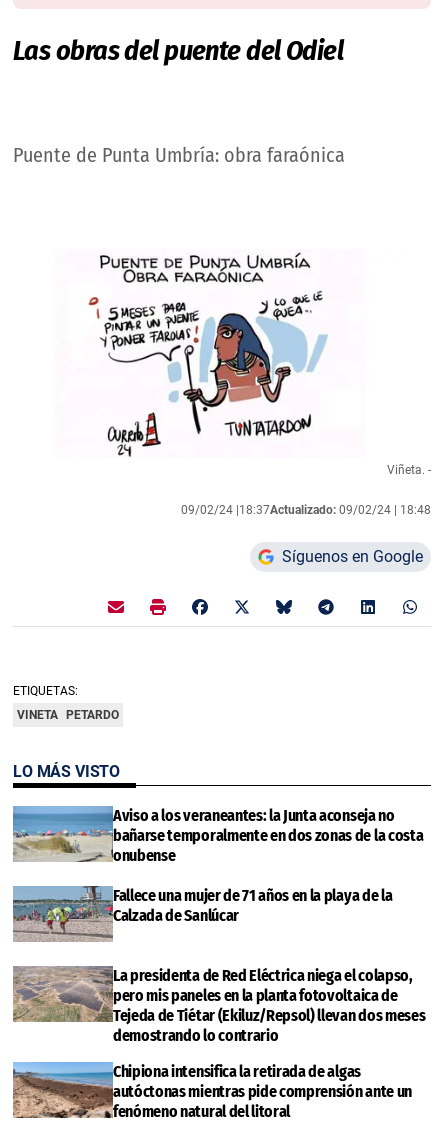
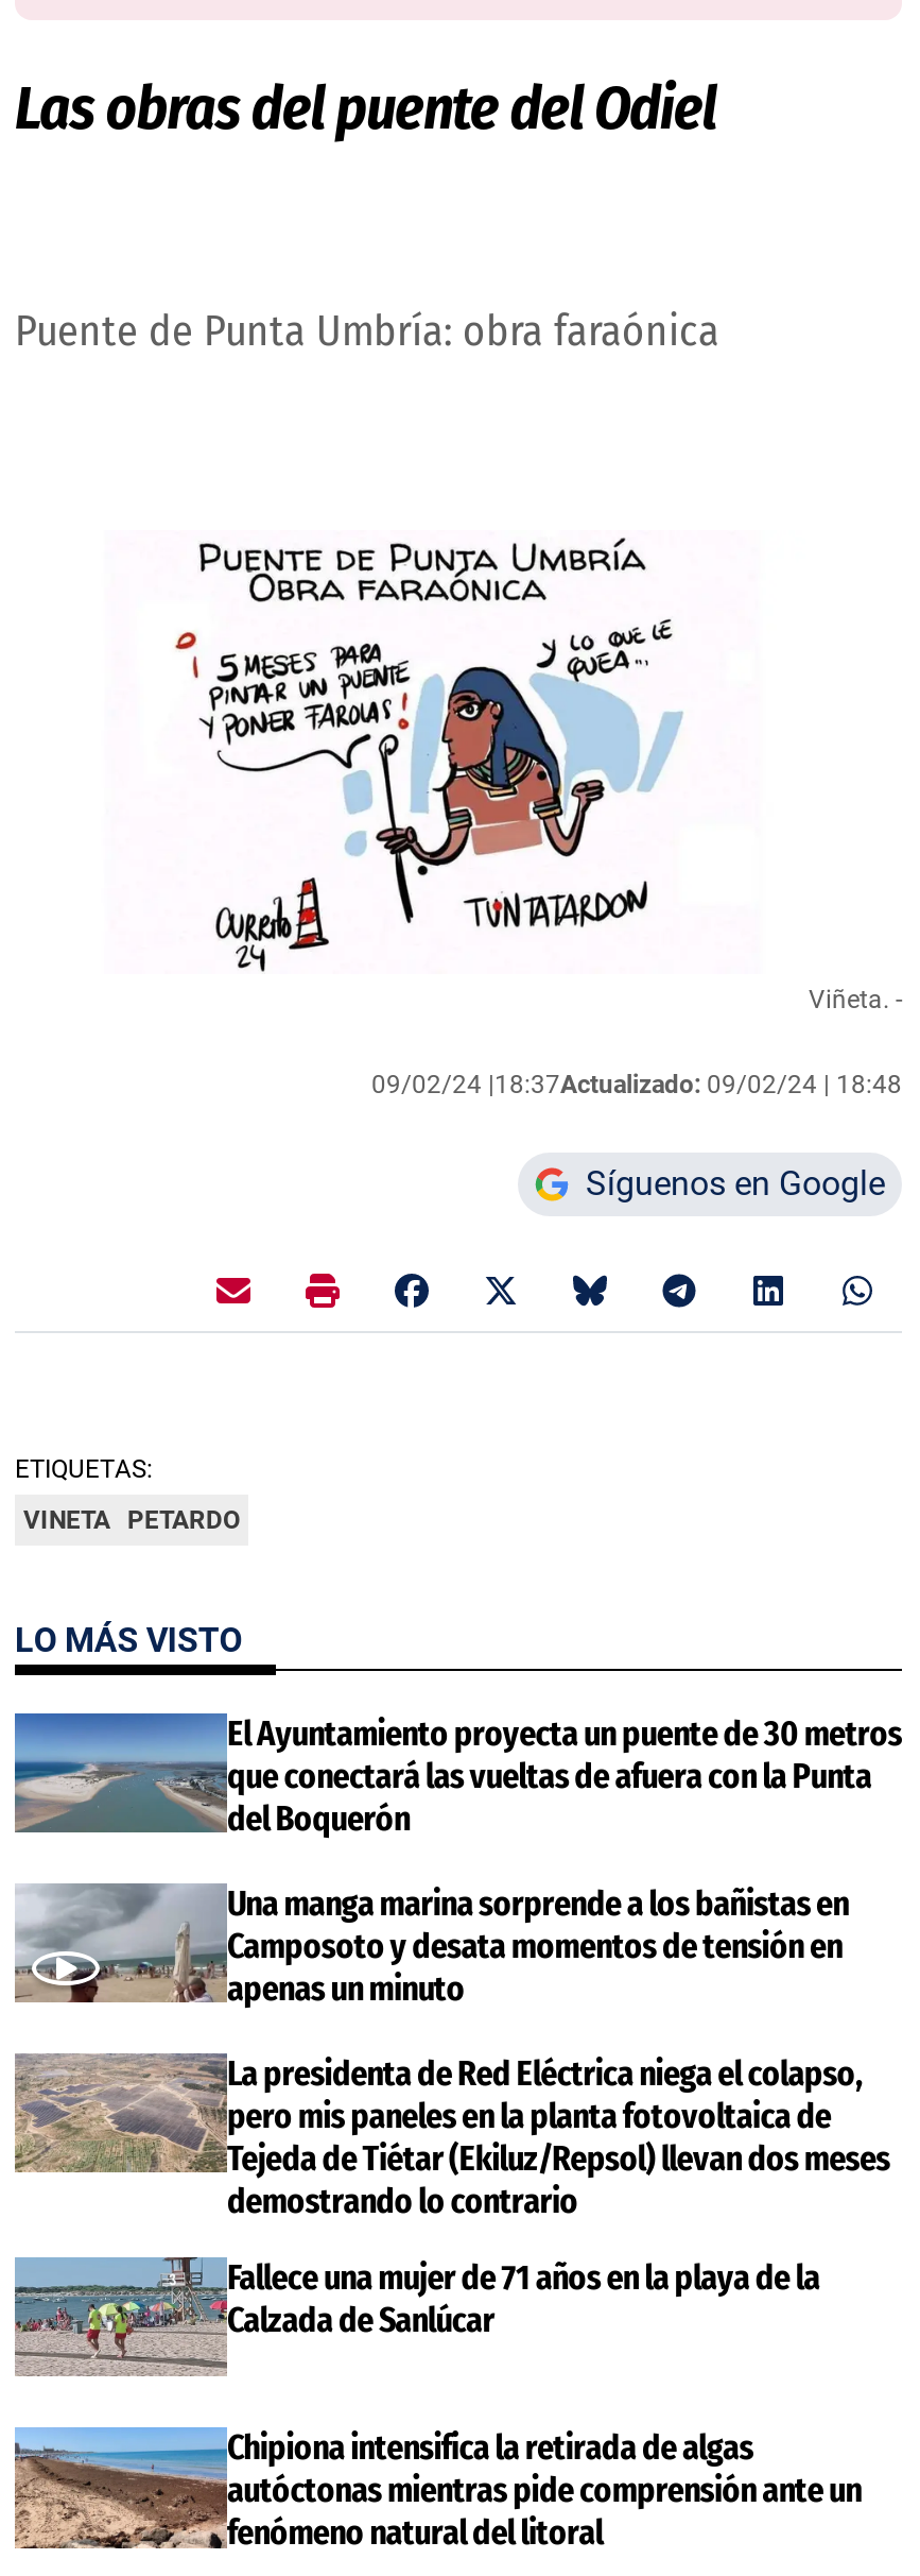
+ Una manga marina sorprende a los bañistas en
+ Camposoto y desata momentos de tensión en
+ apenas un minuto

- [image]
- Aviso a los veraneantes: la Junta aconseja no
- bañarse temporalmente en dos zonas de la costa
- onubense
+ [image]
+ El Ayuntamiento proyecta un puente de 30 metros
+ que conectará las vueltas de afuera con la Punta
+ del Boquerón

- [image]
+ [image]

moved down: Fallece una mujer de 71 años en la playa de la | Calzada de Sanlúcar
